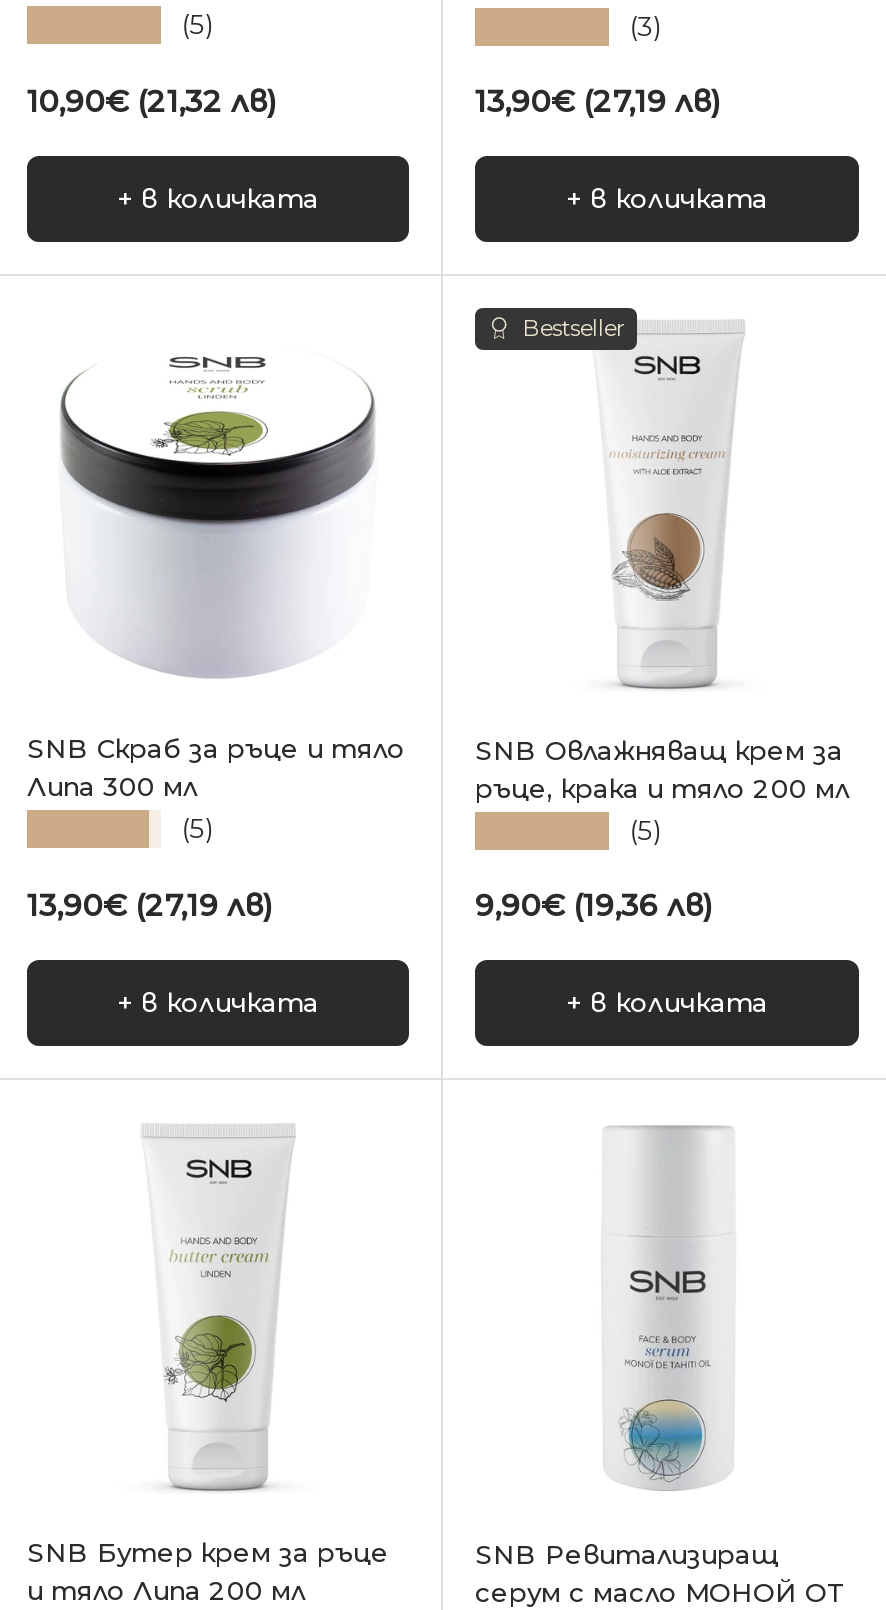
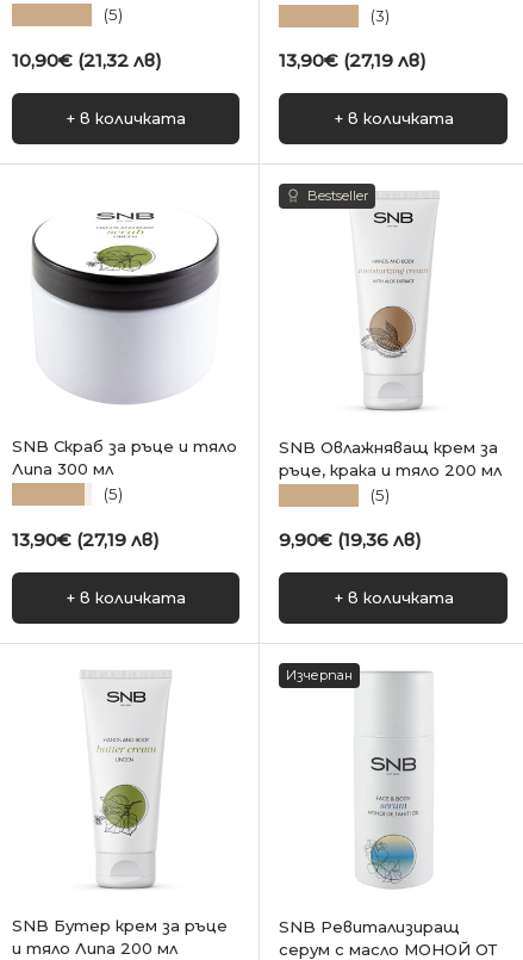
+ Изчерпан
